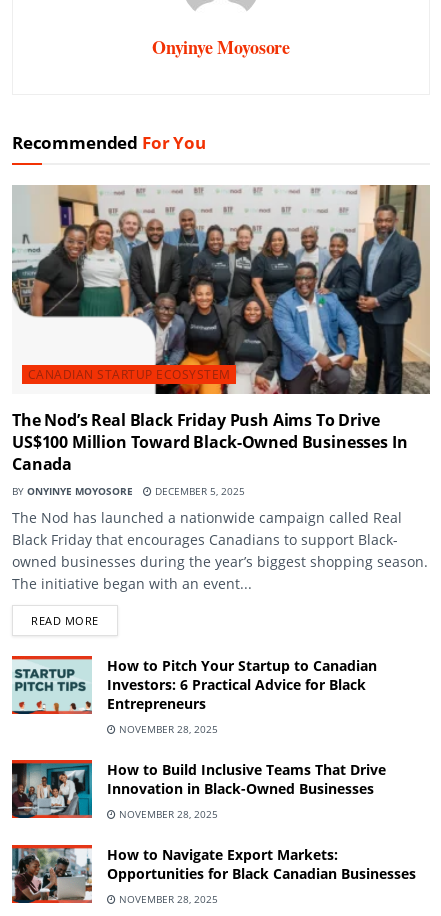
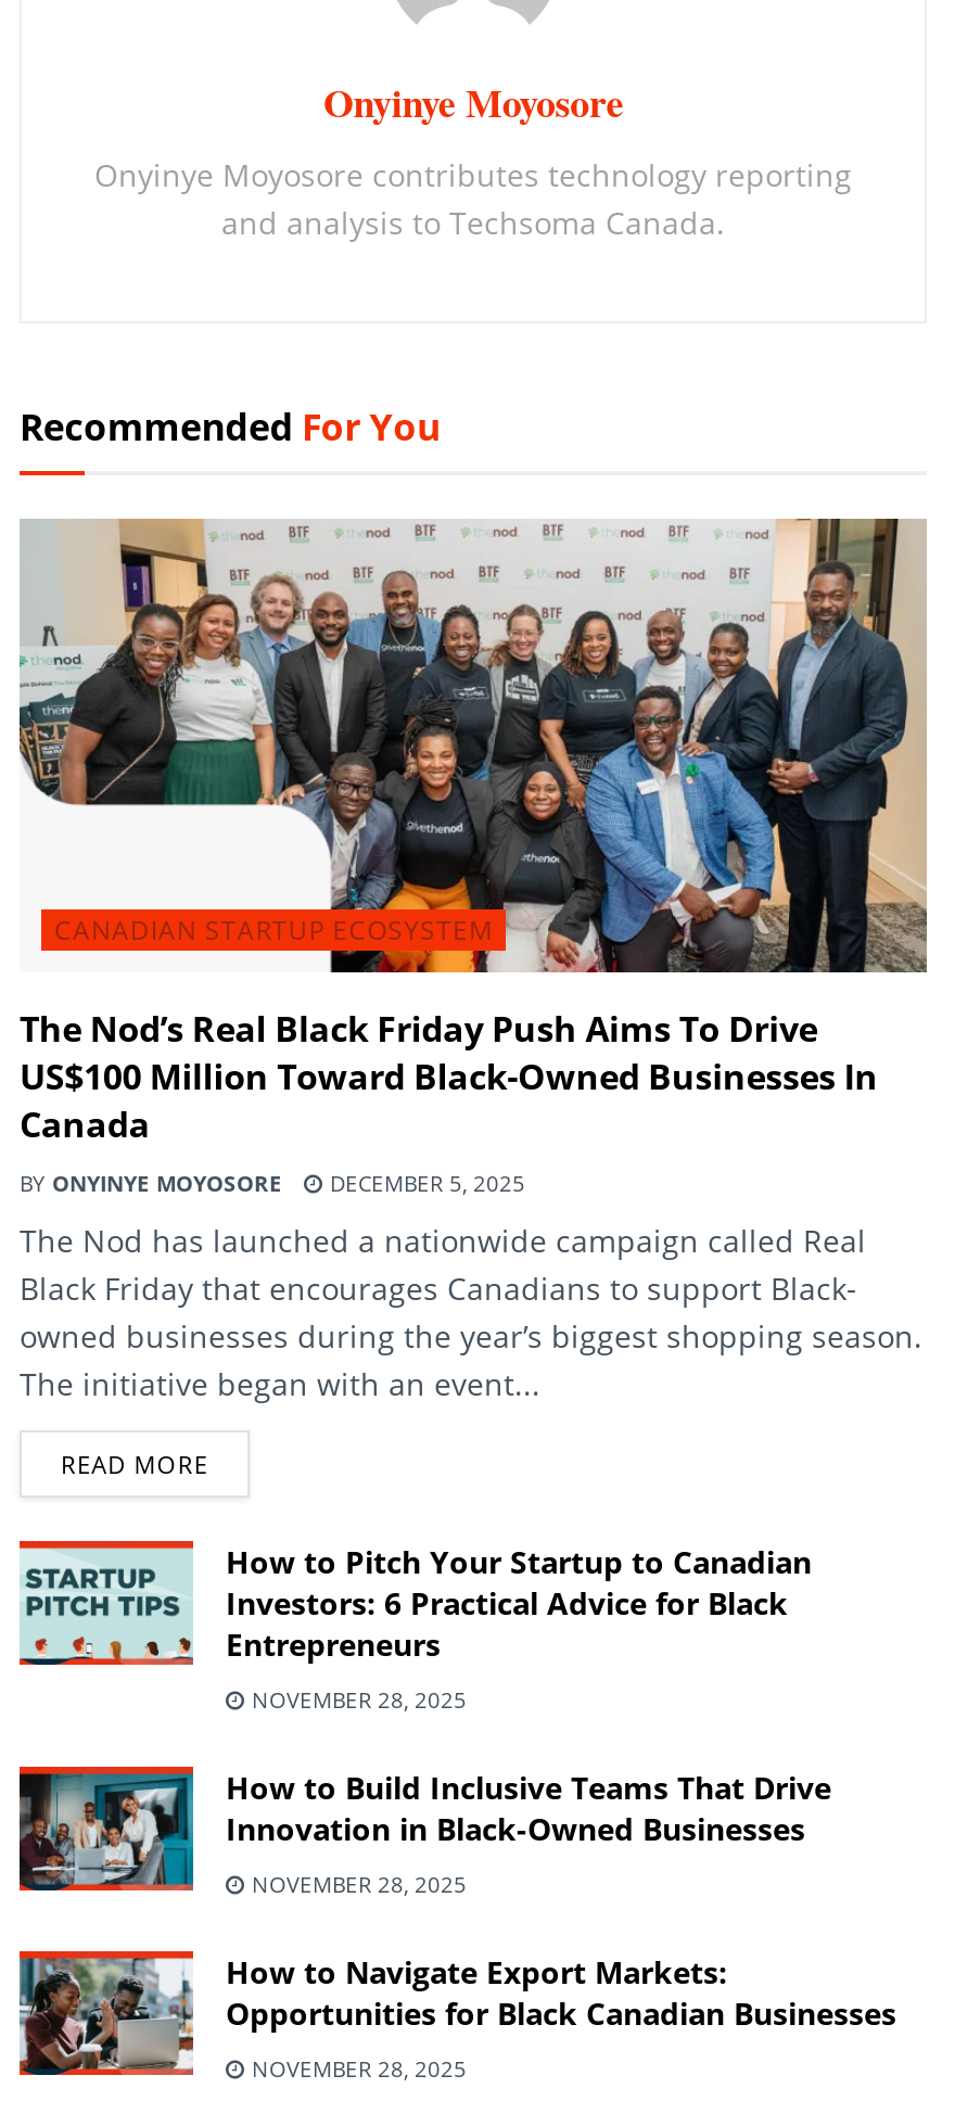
+ Onyinye Moyosore contributes technology reporting
+ and analysis to Techsoma Canada.
